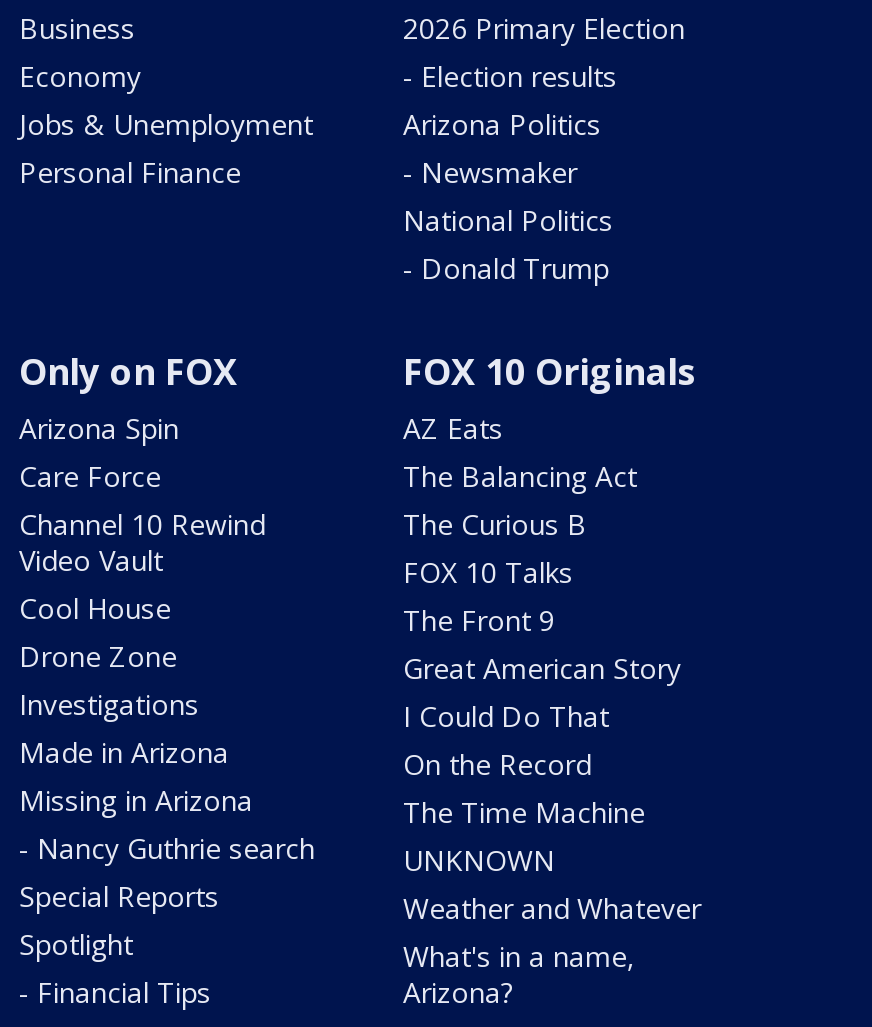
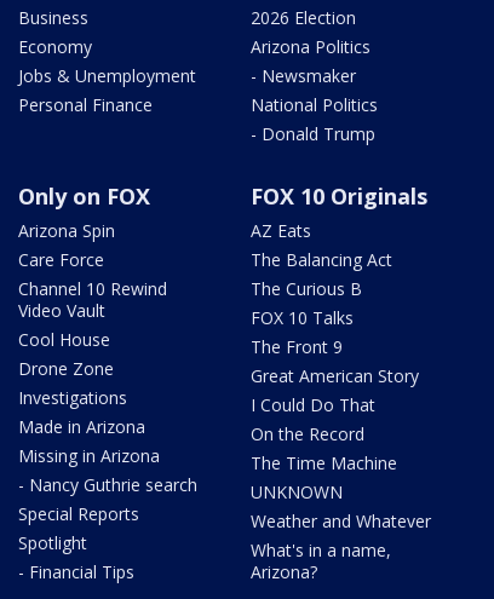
- 2026 Primary Election
- - Election results
+ 2026 Election
